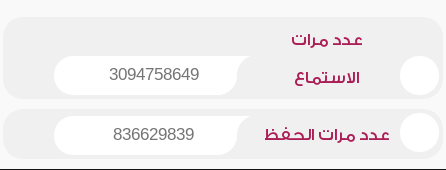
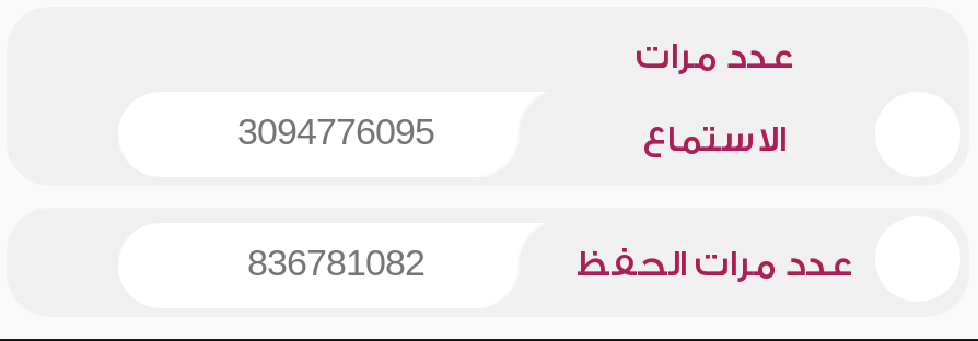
- 3094758649
+ 3094776095

- 836629839
+ 836781082
